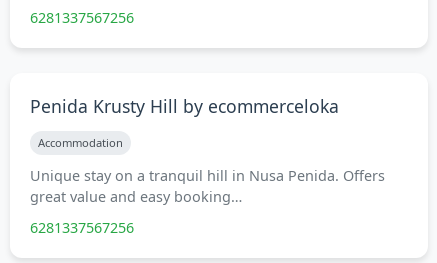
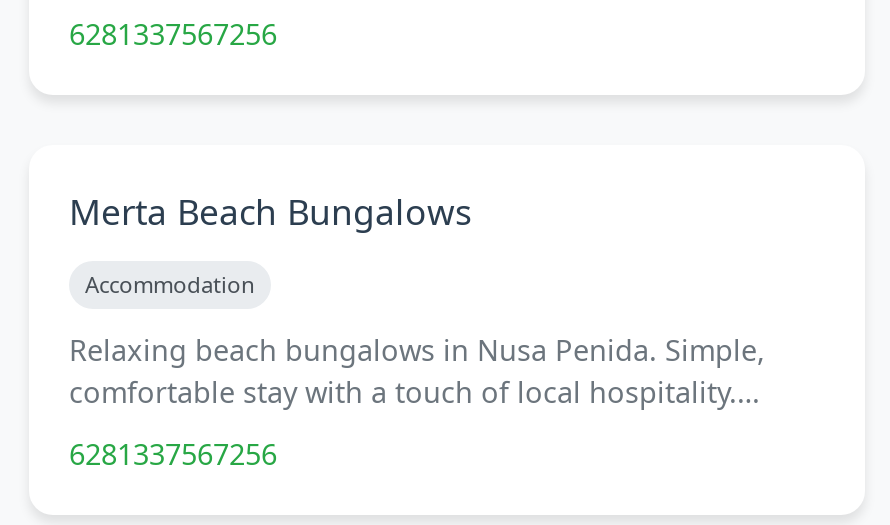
- Penida Krusty Hill by ecommerceloka
+ Merta Beach Bungalows

- Unique stay on a tranquil hill in Nusa Penida. Offers
- great value and easy booking…
+ Relaxing beach bungalows in Nusa Penida. Simple,
+ comfortable stay with a touch of local hospitality.…
